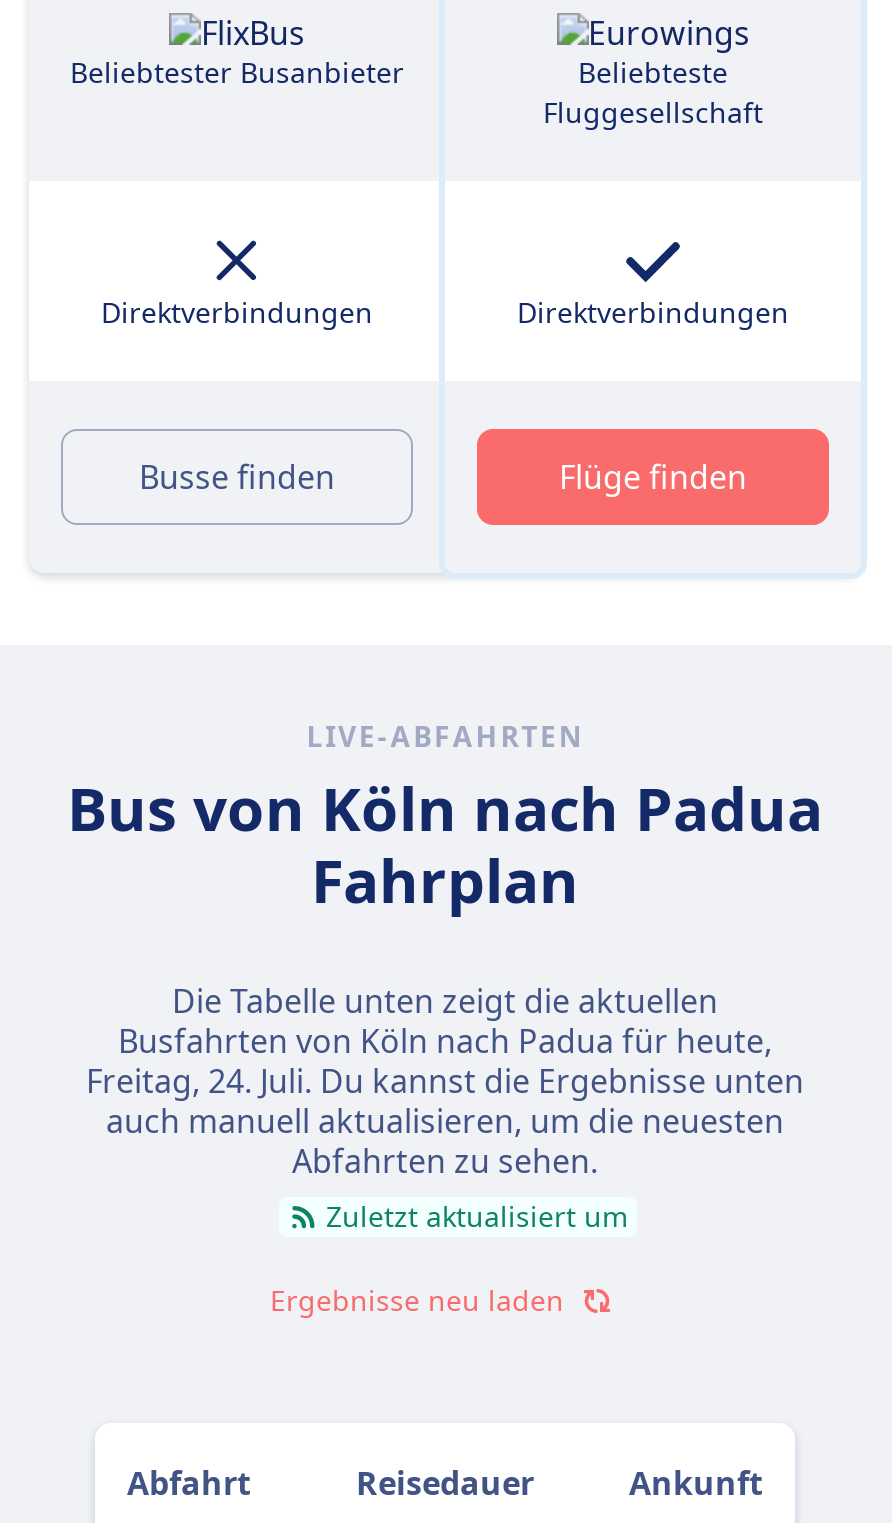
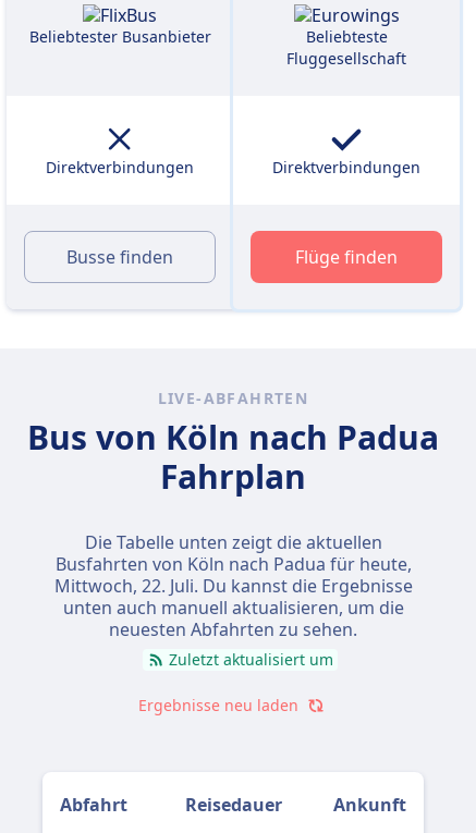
- Freitag, 24. Juli. Du kannst die Ergebnisse unten
- auch manuell aktualisieren, um die neuesten
- Abfahrten zu sehen.
+ Mittwoch, 22. Juli. Du kannst die Ergebnisse
+ unten auch manuell aktualisieren, um die
+ neuesten Abfahrten zu sehen.
